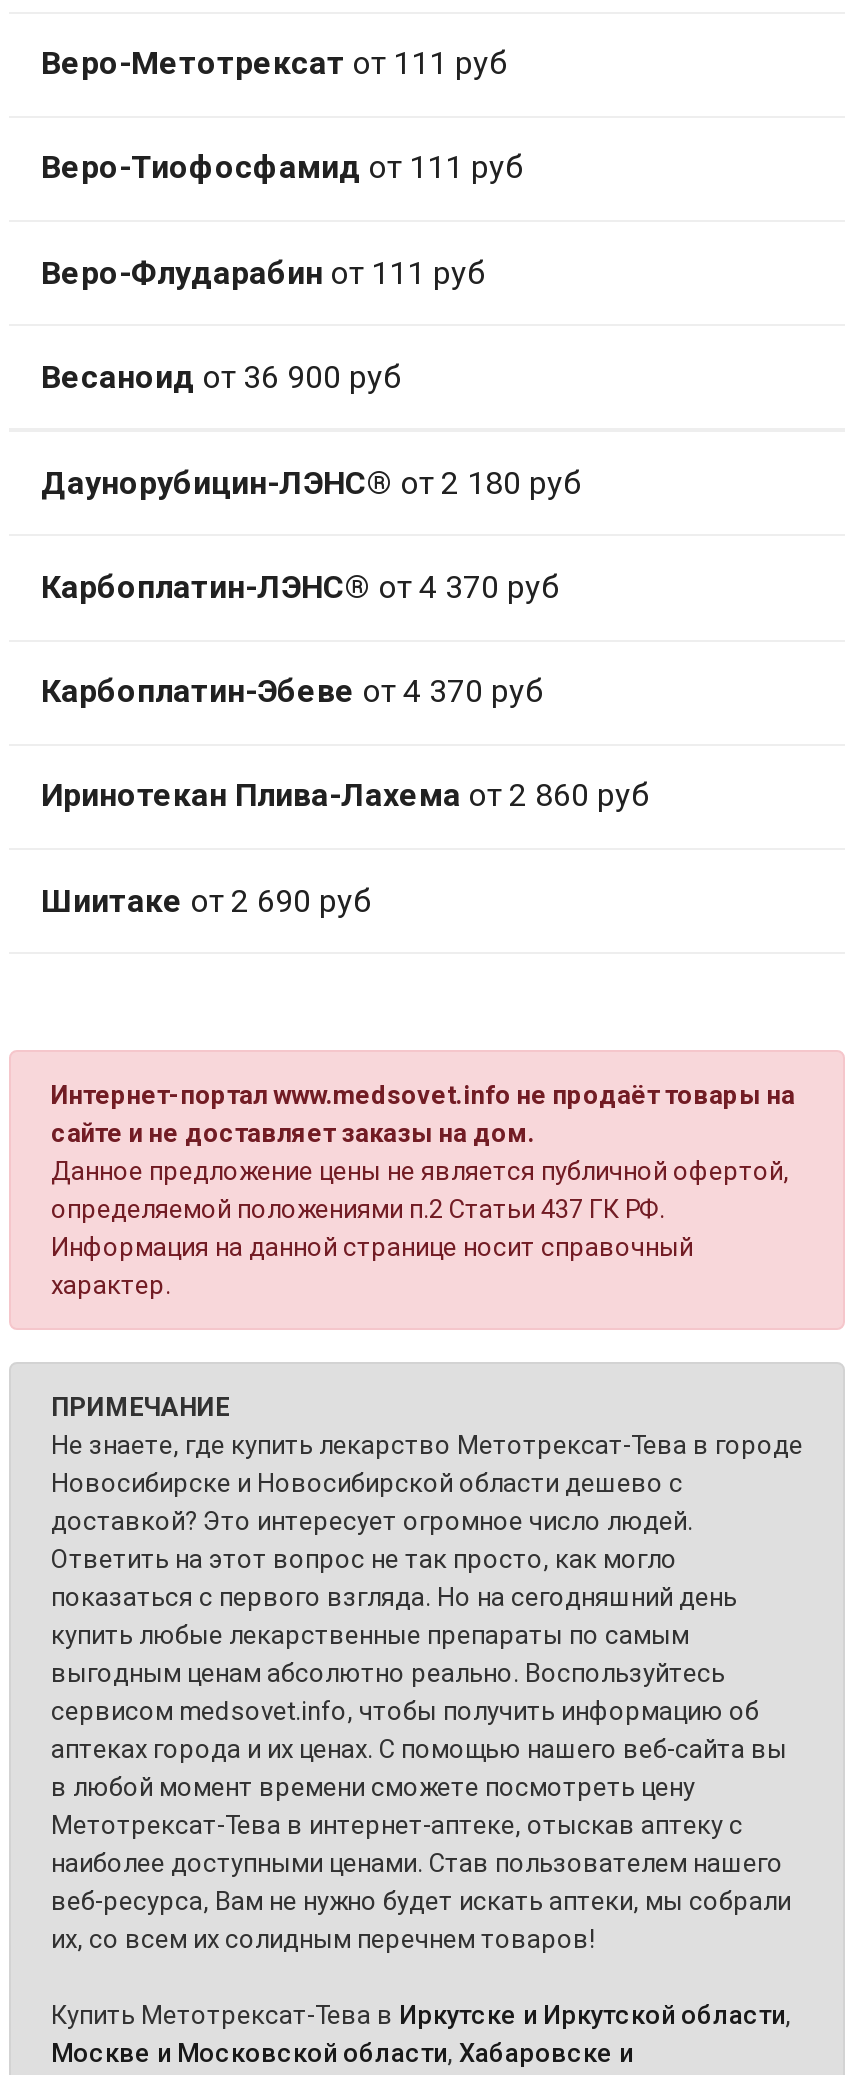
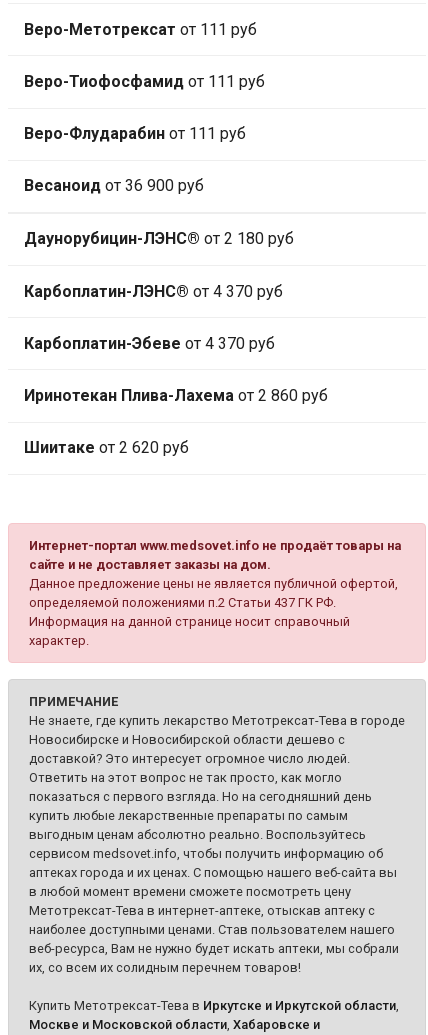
- Шиитаке от 2 690 руб
+ Шиитаке от 2 620 руб
